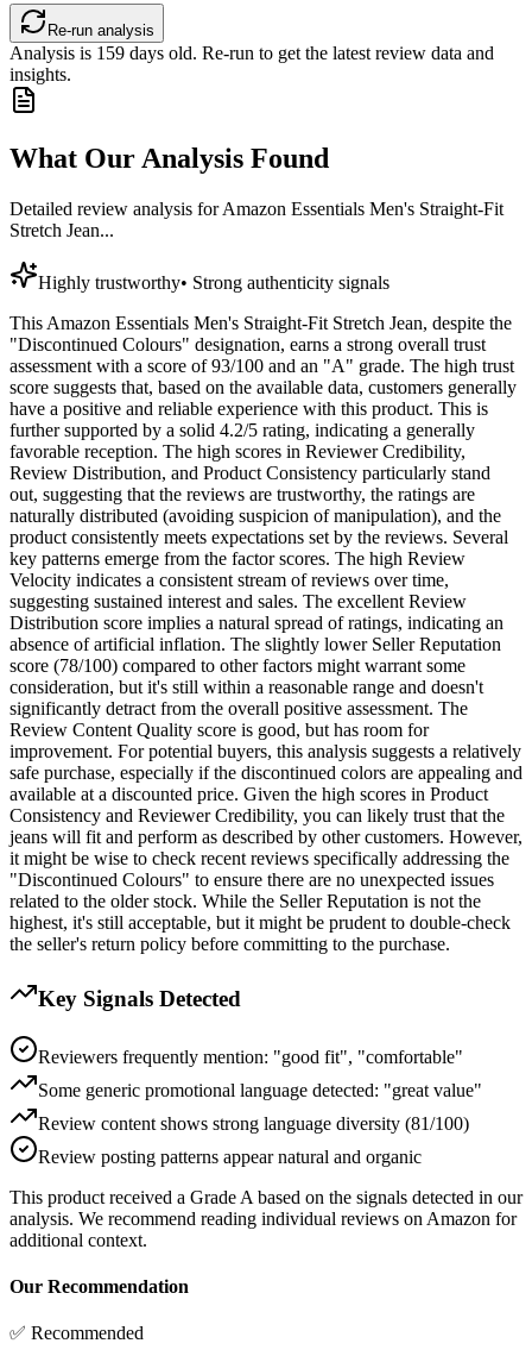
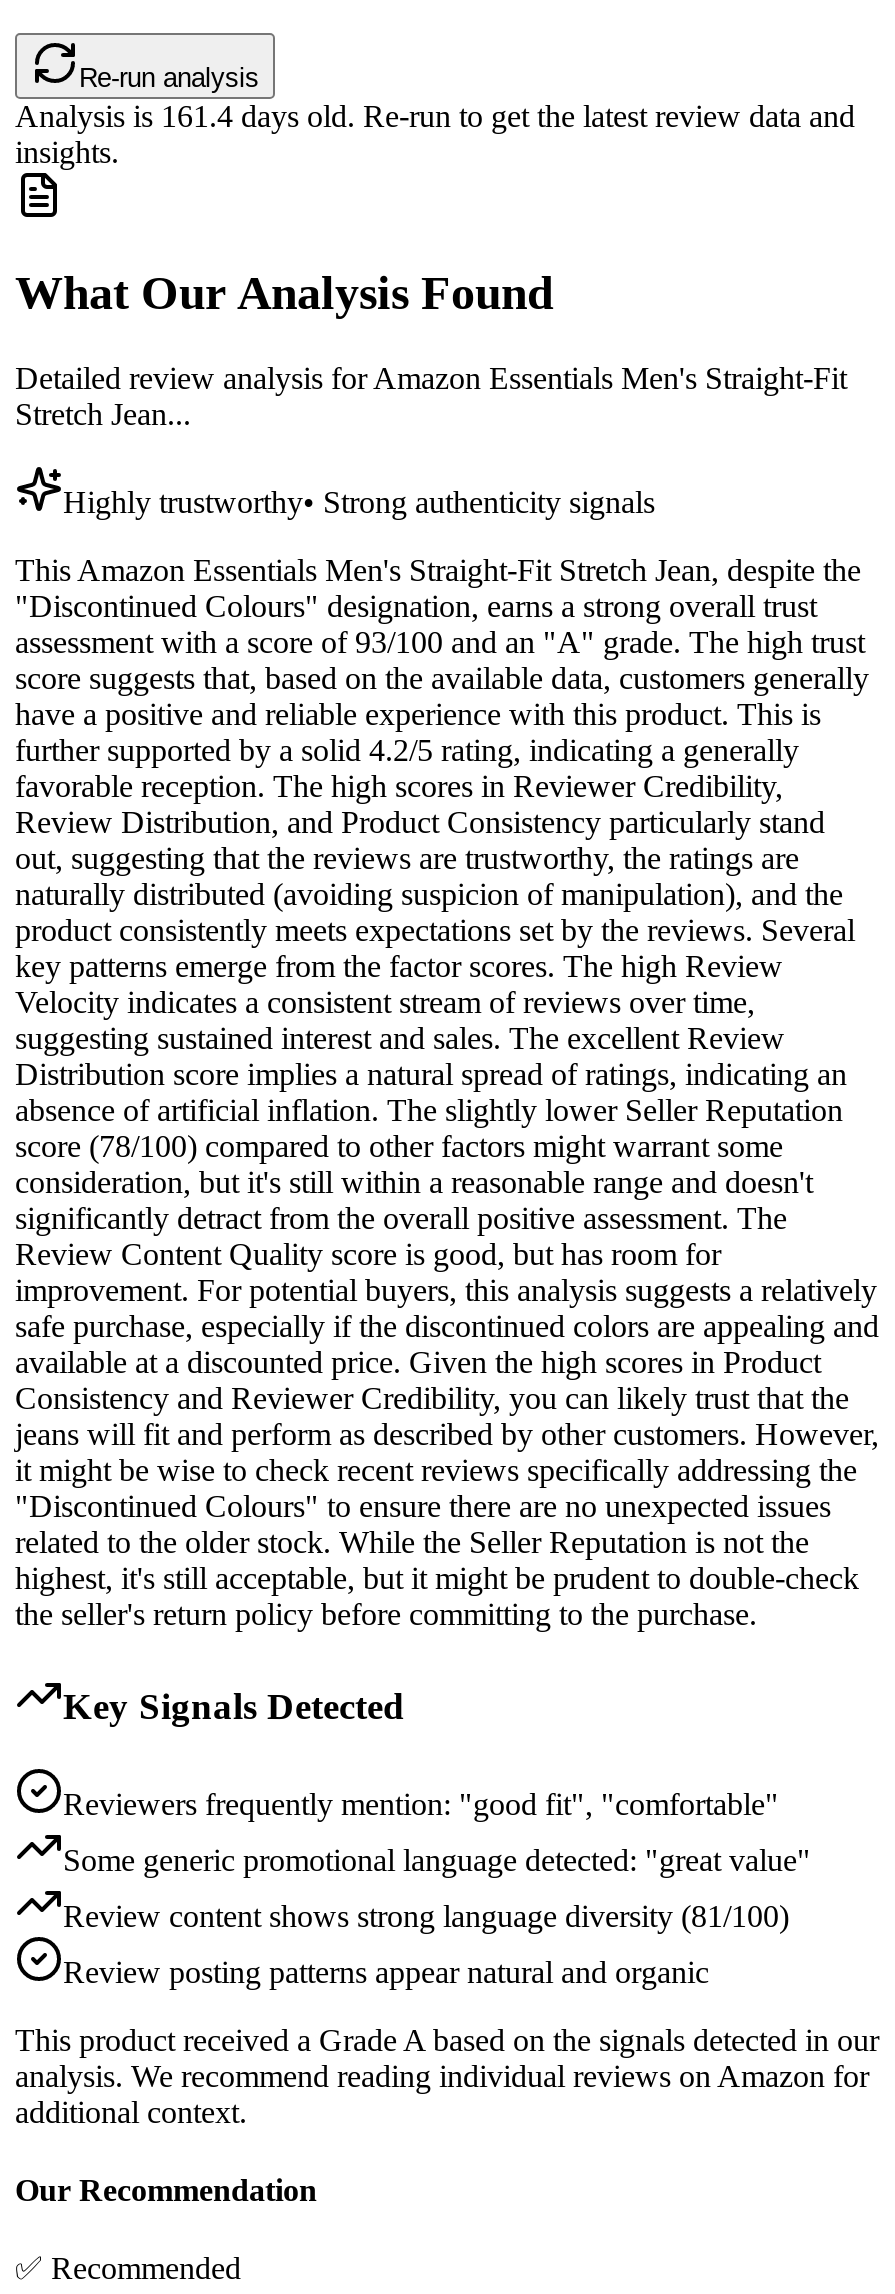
- Analysis is159days old. Re-run to get the latest review data and
+ Analysis is161.4days old. Re-run to get the latest review data and
